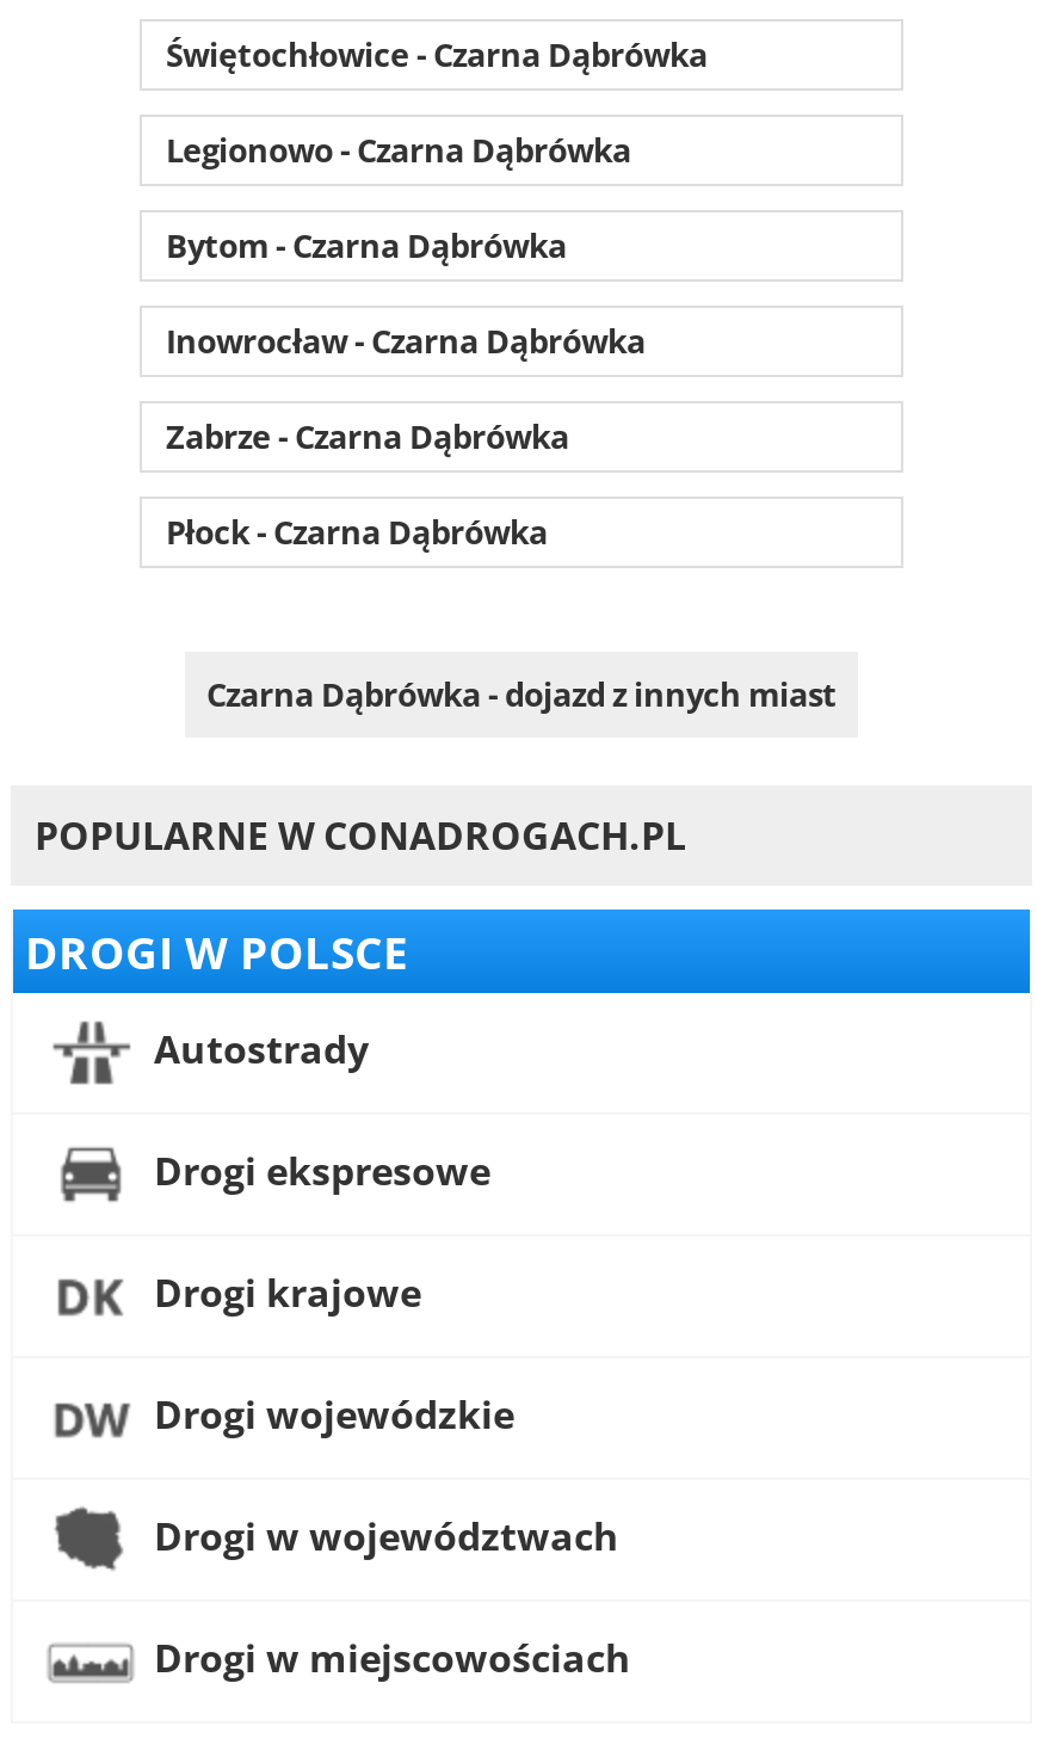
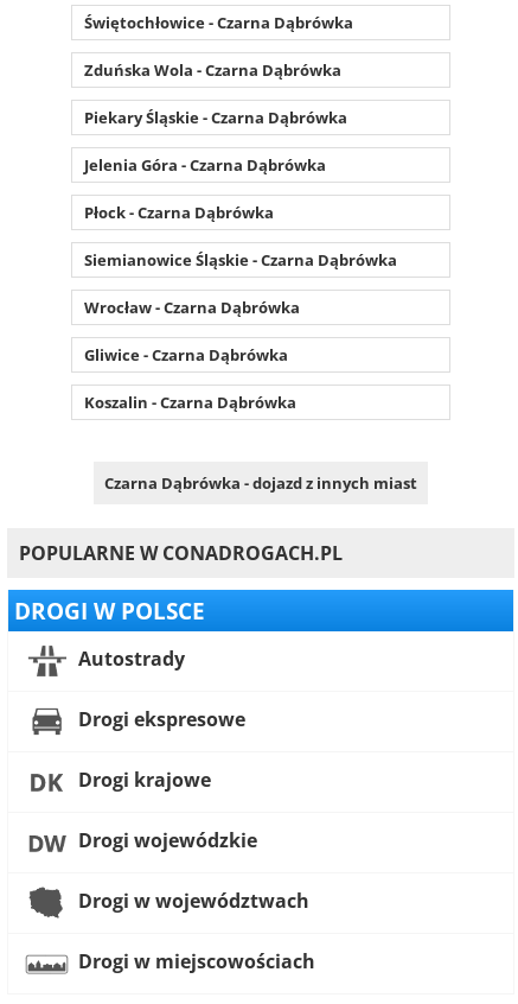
- Legionowo - Czarna Dąbrówka
- Bytom - Czarna Dąbrówka
- Inowrocław - Czarna Dąbrówka
- Zabrze - Czarna Dąbrówka
+ Zduńska Wola - Czarna Dąbrówka
+ Piekary Śląskie - Czarna Dąbrówka
+ Jelenia Góra - Czarna Dąbrówka

moved up: Płock - Czarna Dąbrówka

+ Siemianowice Śląskie - Czarna Dąbrówka
+ Wrocław - Czarna Dąbrówka
+ Gliwice - Czarna Dąbrówka
+ Koszalin - Czarna Dąbrówka
